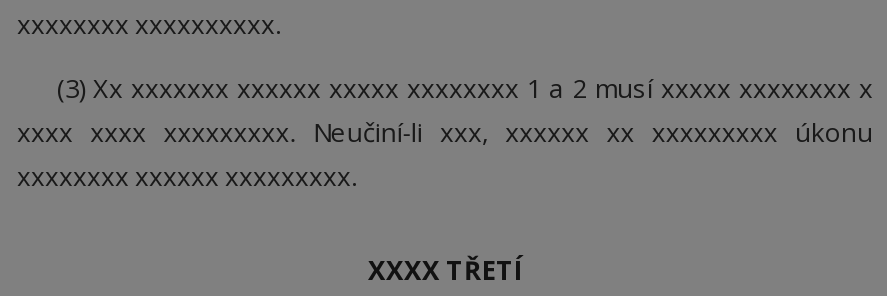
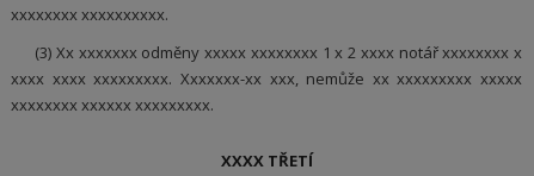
- (3) Xx xxxxxxx xxxxxx xxxxx xxxxxxxx 1 a 2 musí xxxxx xxxxxxxx x
+ (3) Xx xxxxxxx odměny xxxxx xxxxxxxx 1 x 2 xxxx notář xxxxxxxx x

- xxxx xxxx xxxxxxxxx. Neučiní-li xxx, xxxxxx xx xxxxxxxxx úkonu
+ xxxx xxxx xxxxxxxxx. Xxxxxxx-xx xxx, nemůže xx xxxxxxxxx xxxxx
